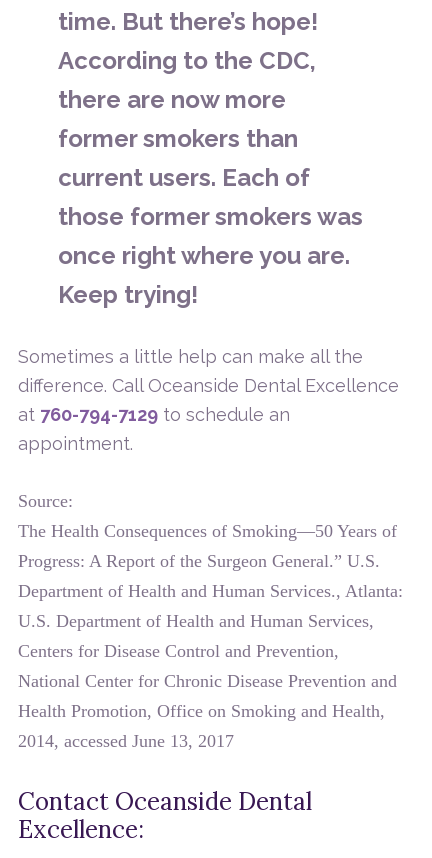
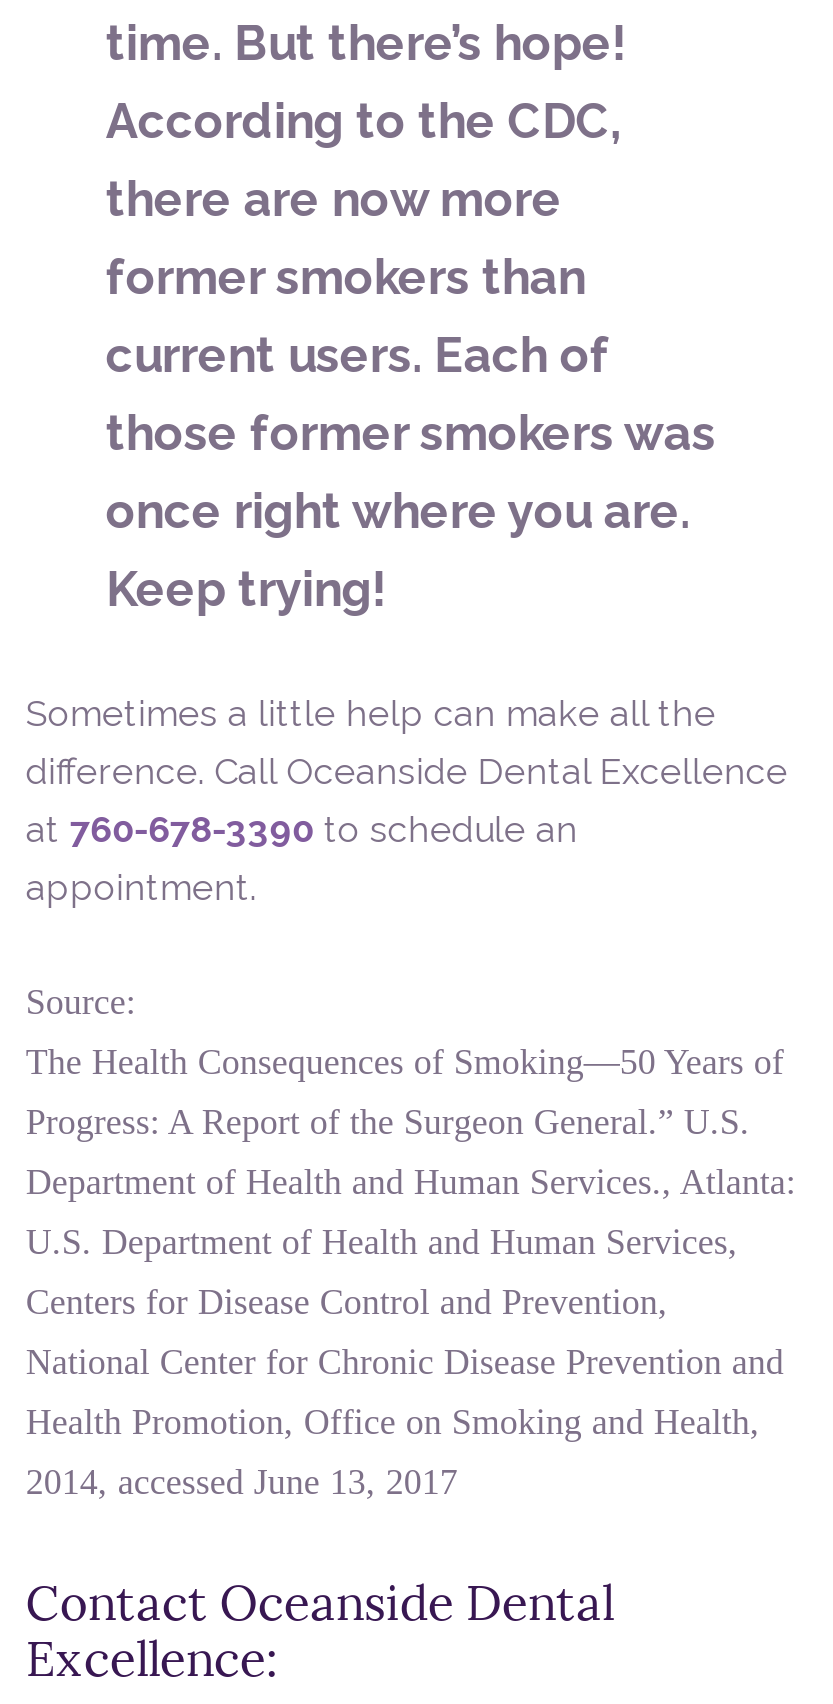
- at 760-794-7129 to schedule an
+ at 760-678-3390 to schedule an
